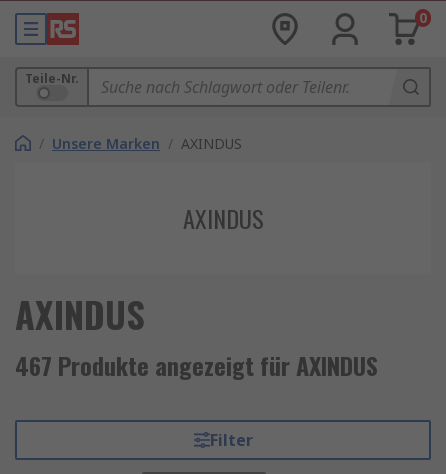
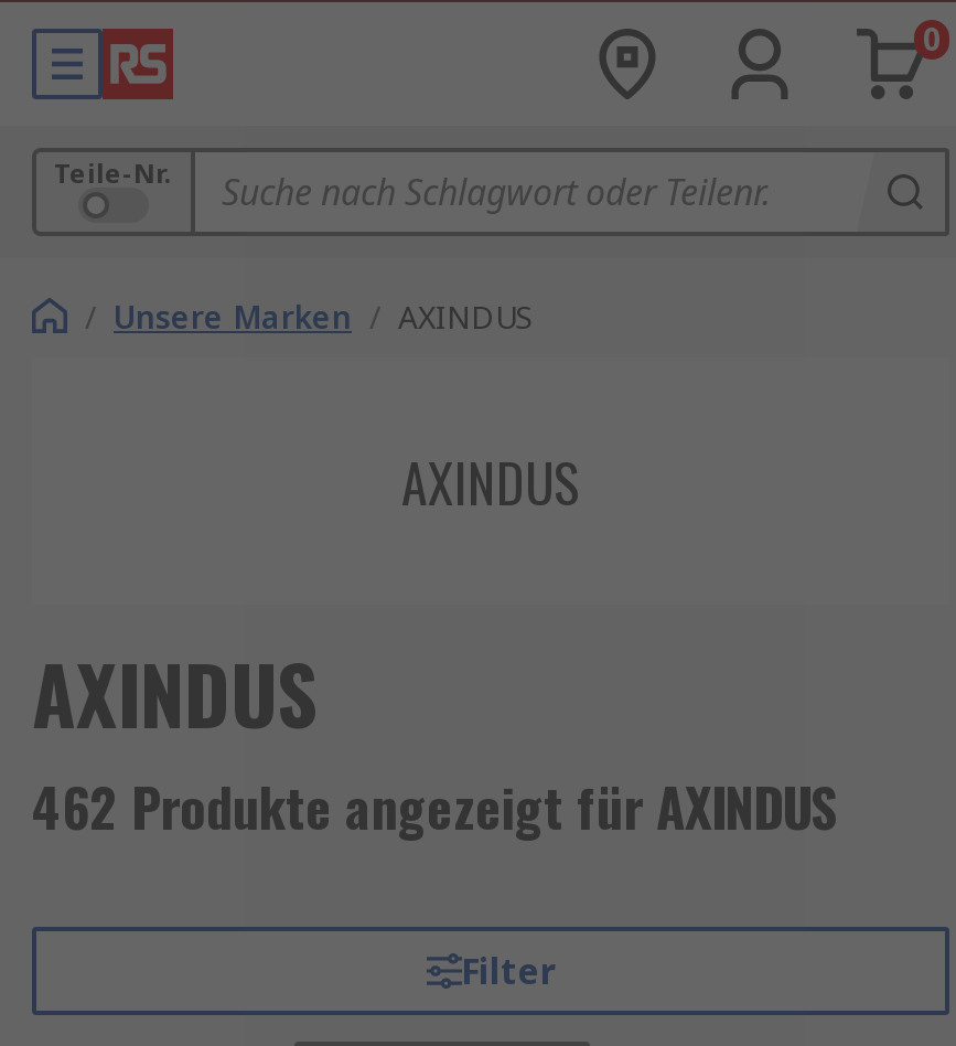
- 467 Produkte angezeigt für AXINDUS
+ 462 Produkte angezeigt für AXINDUS
